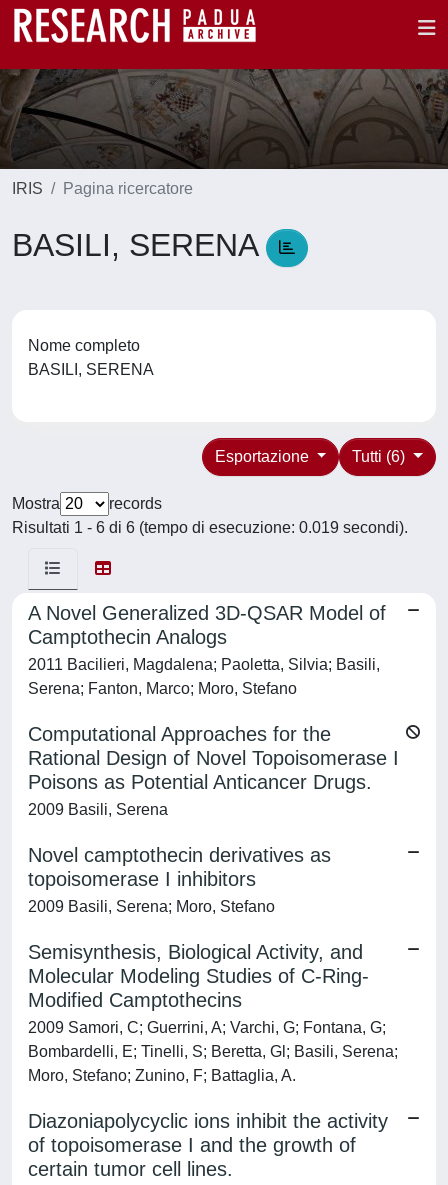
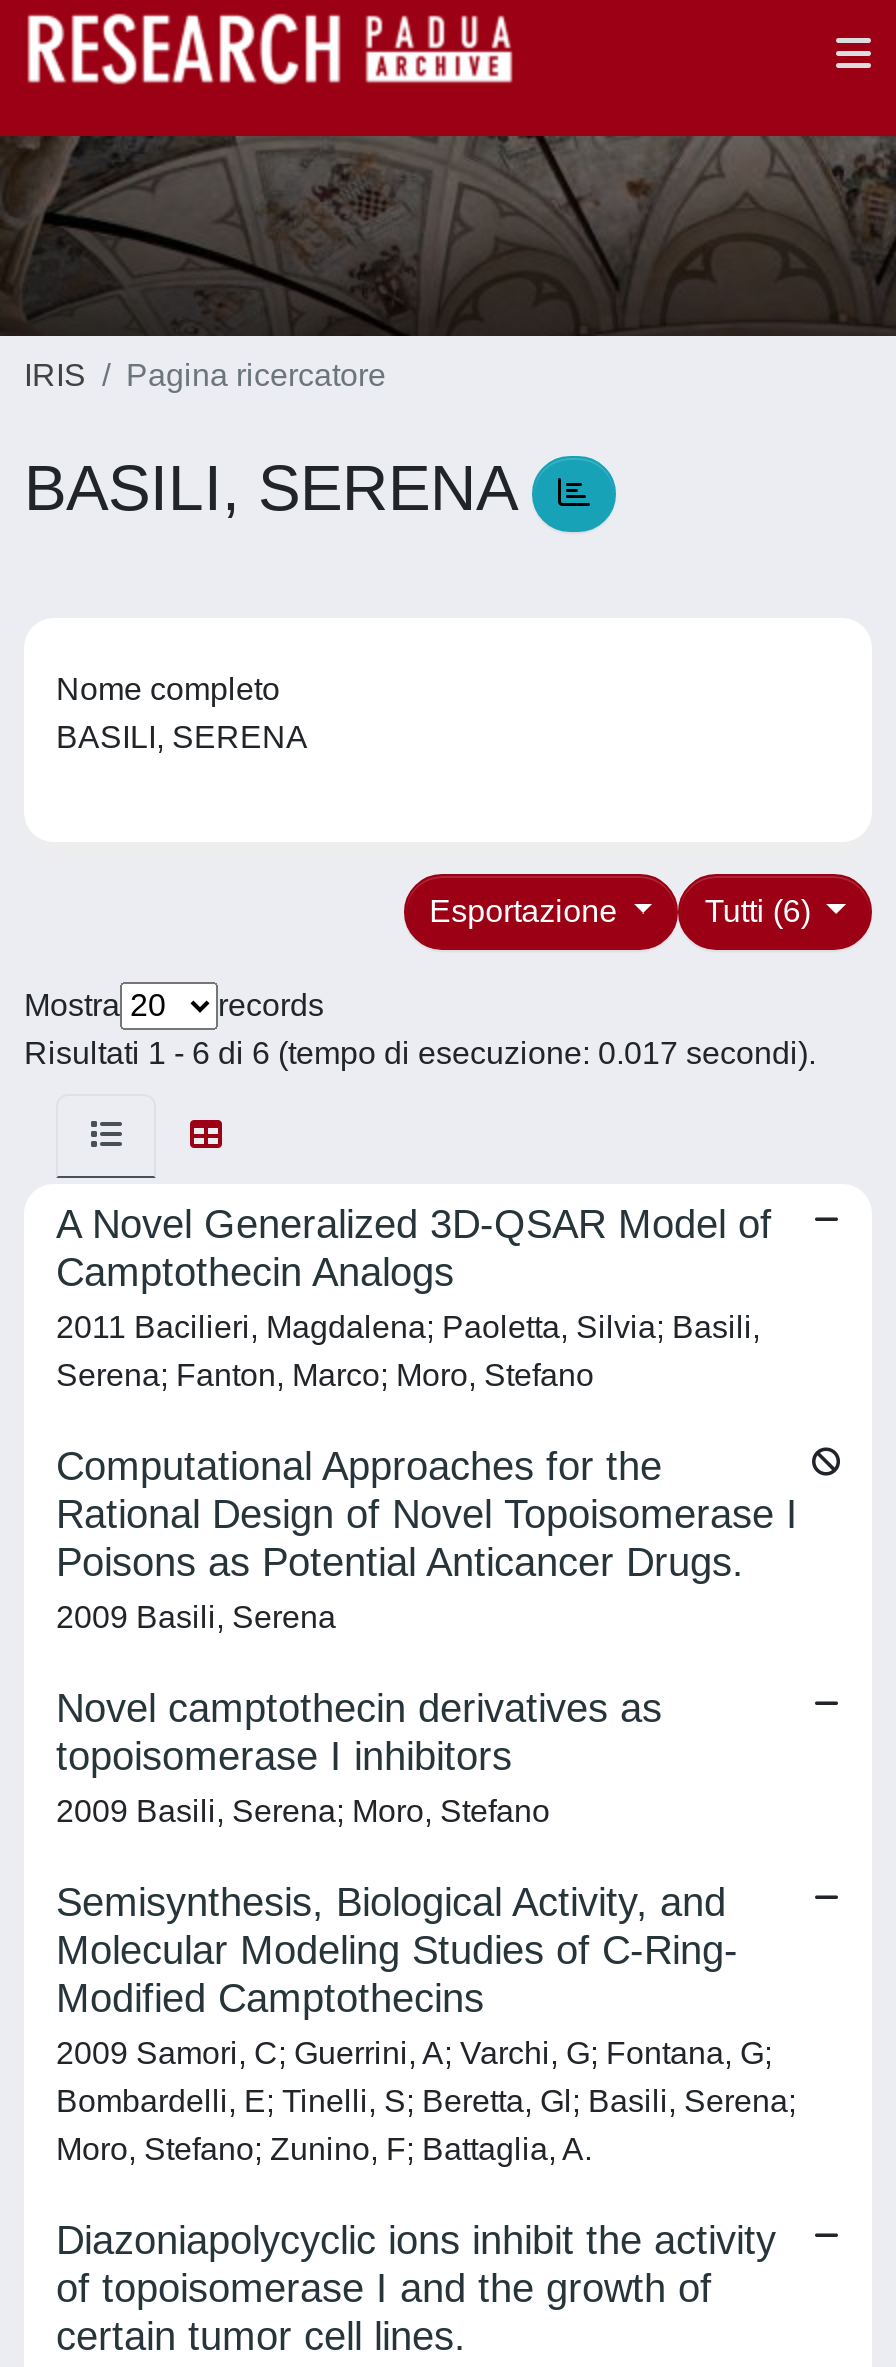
- Risultati 1 - 6 di 6 (tempo di esecuzione: 0.019 secondi).
+ Risultati 1 - 6 di 6 (tempo di esecuzione: 0.017 secondi).
